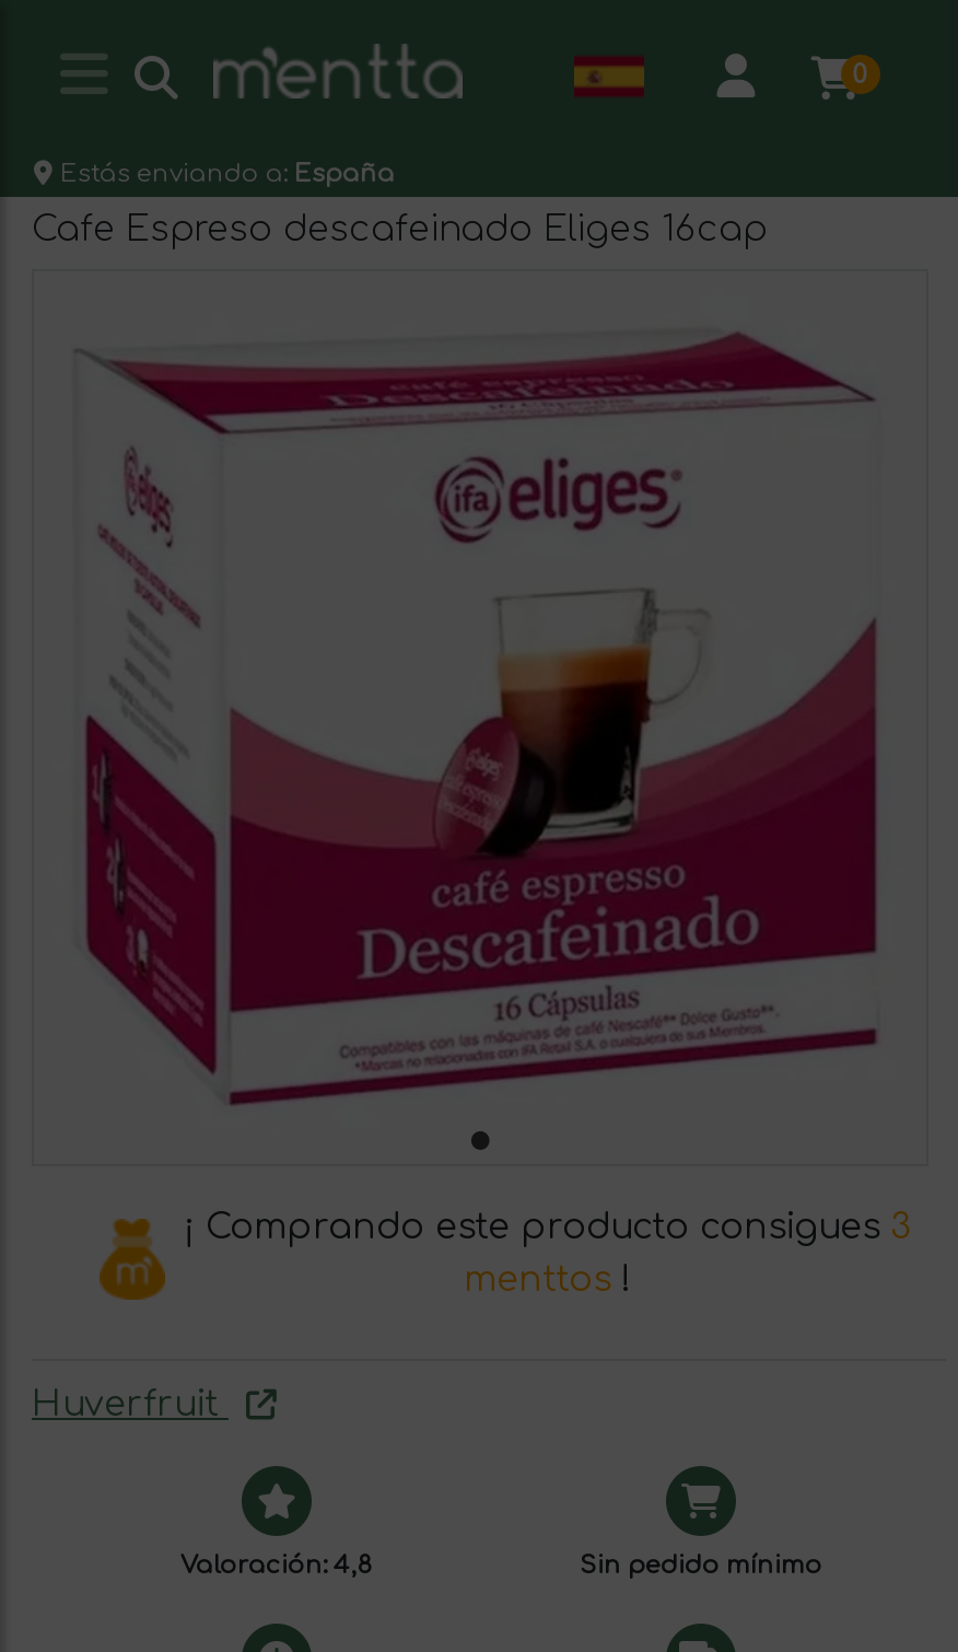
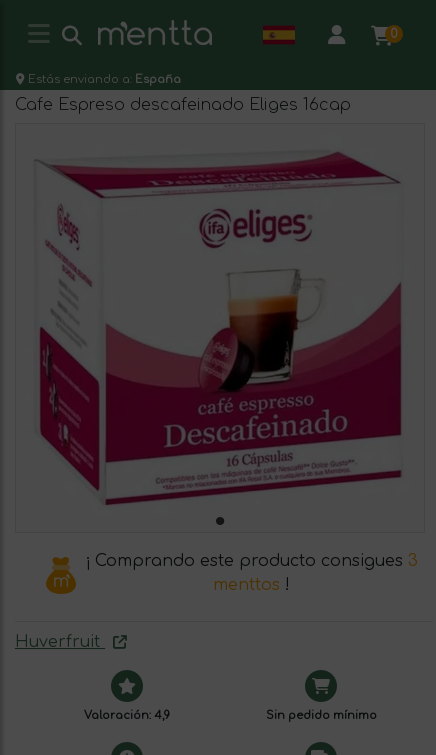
- Valoración: 4,8
+ Valoración: 4,9
